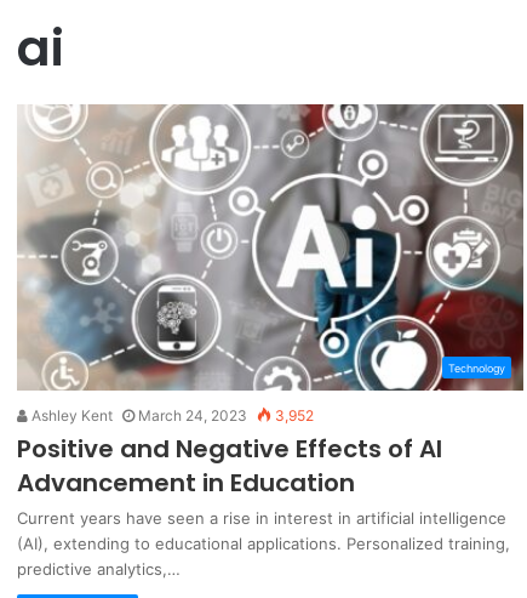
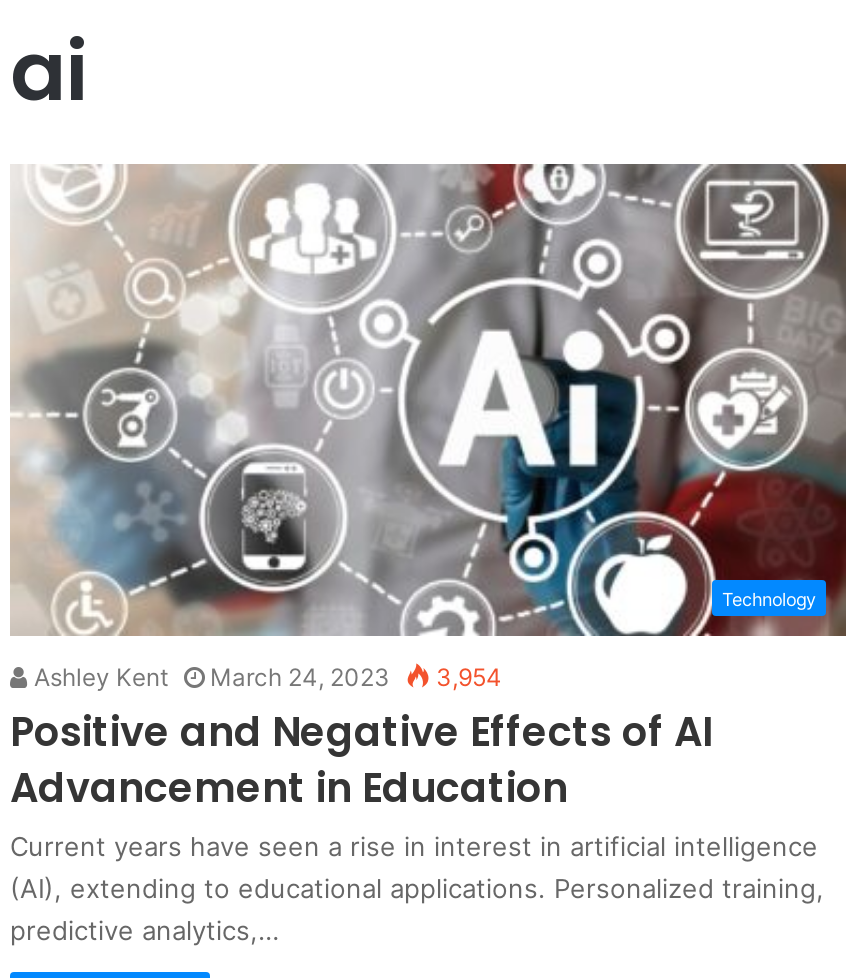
- Ashley Kent March 24, 2023 3,952
+ Ashley Kent March 24, 2023 3,954
